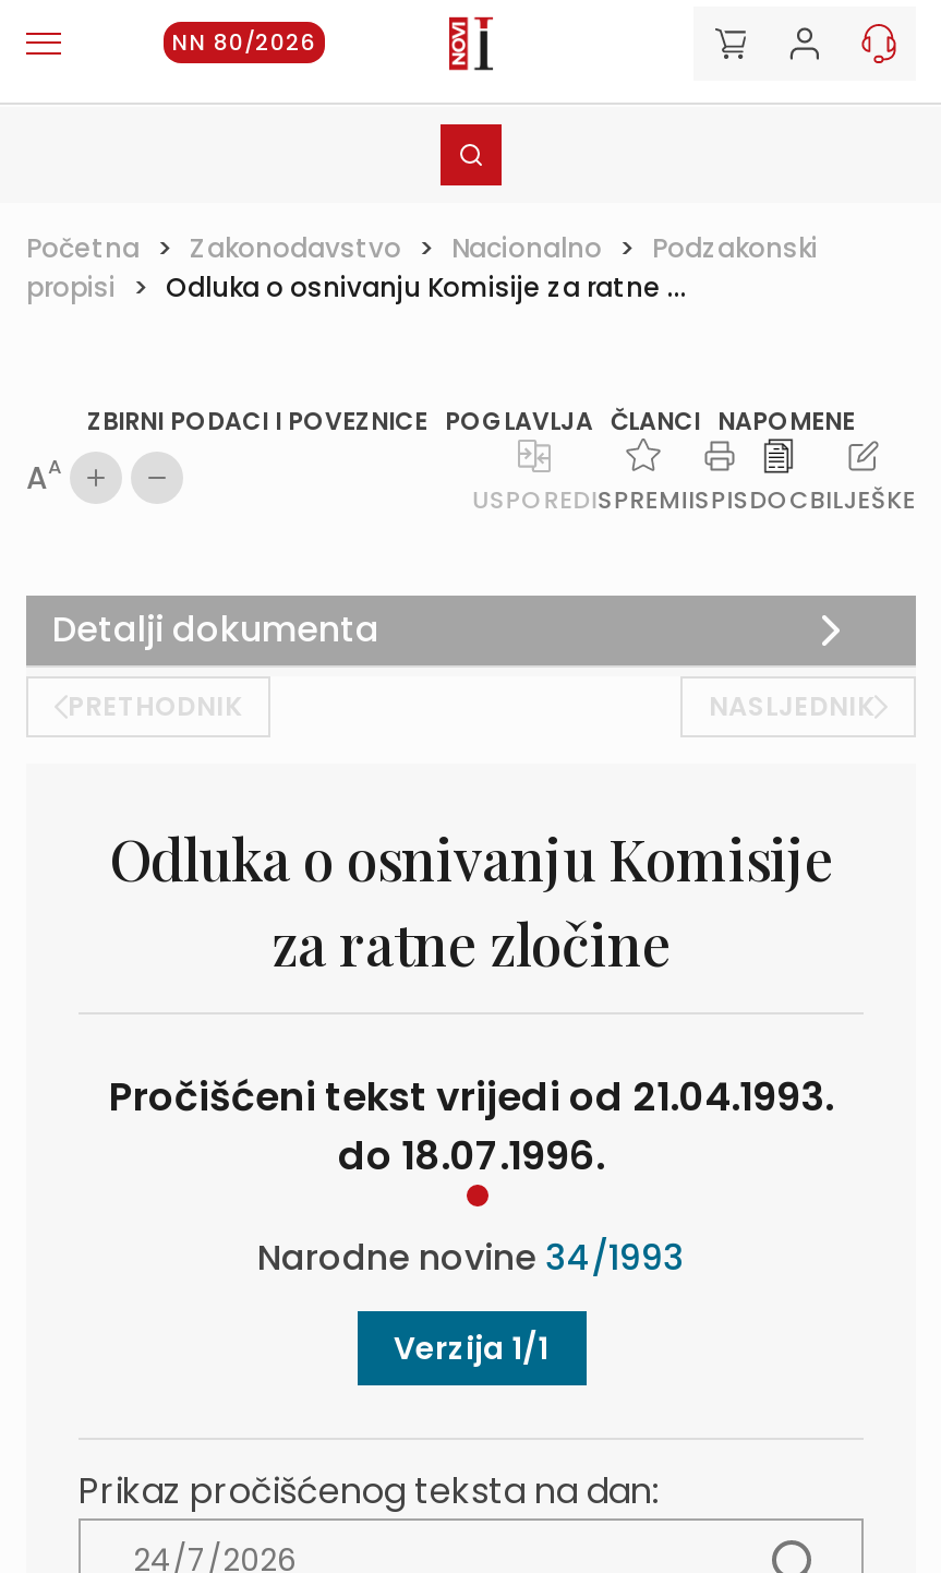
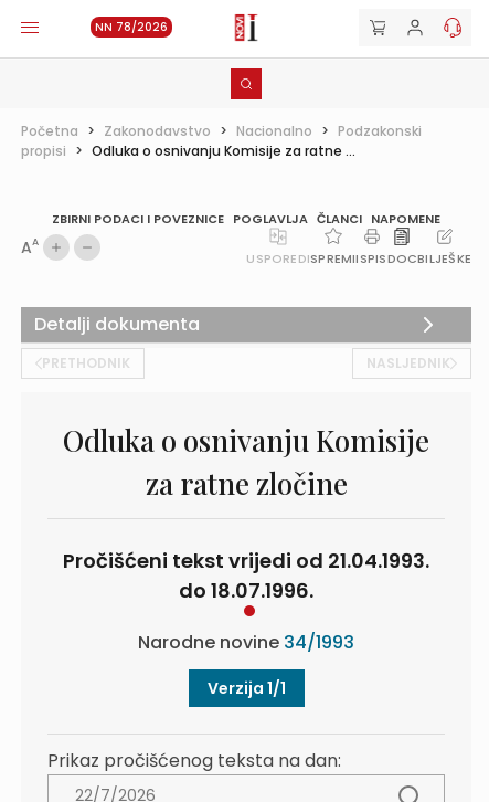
- NN 80/2026
+ NN 78/2026
